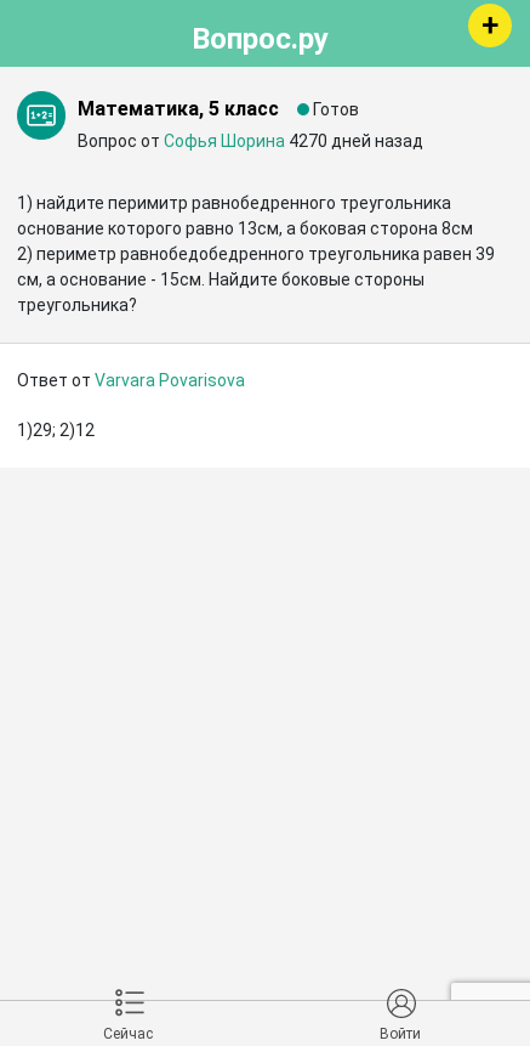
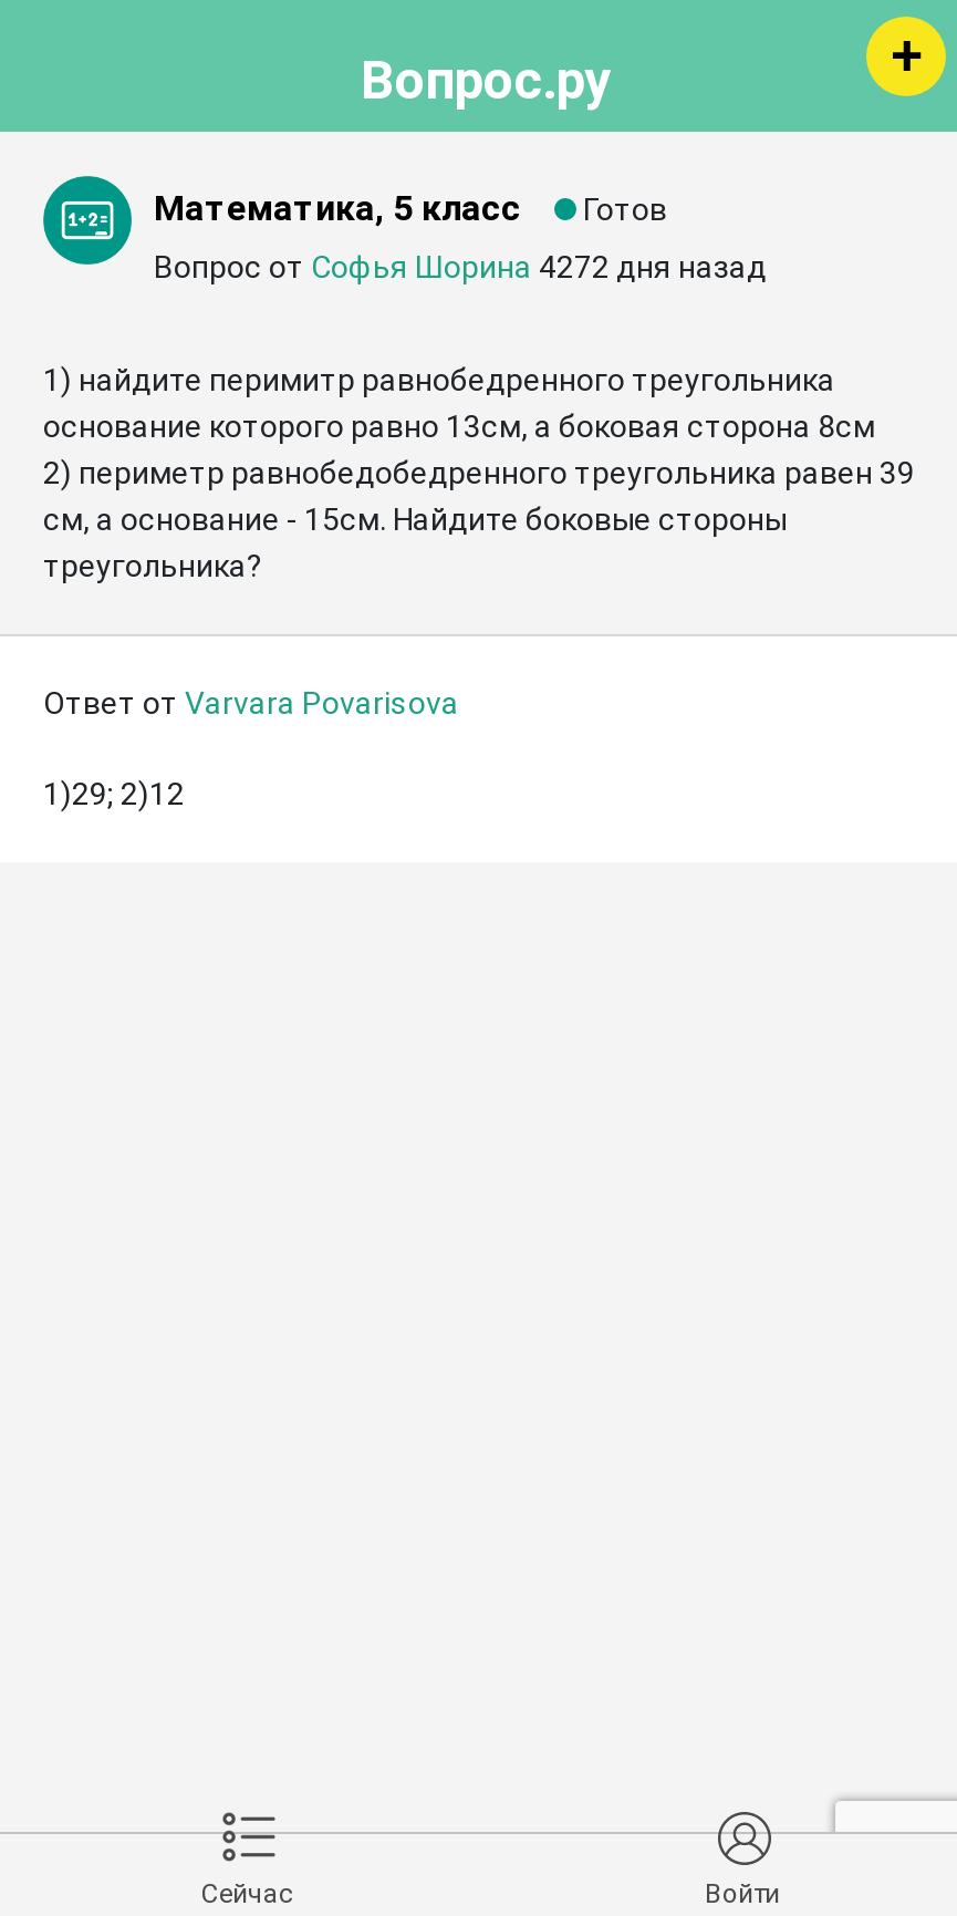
- Вопрос от Софья Шорина 4270 дней назад
+ Вопрос от Софья Шорина 4272 дня назад
